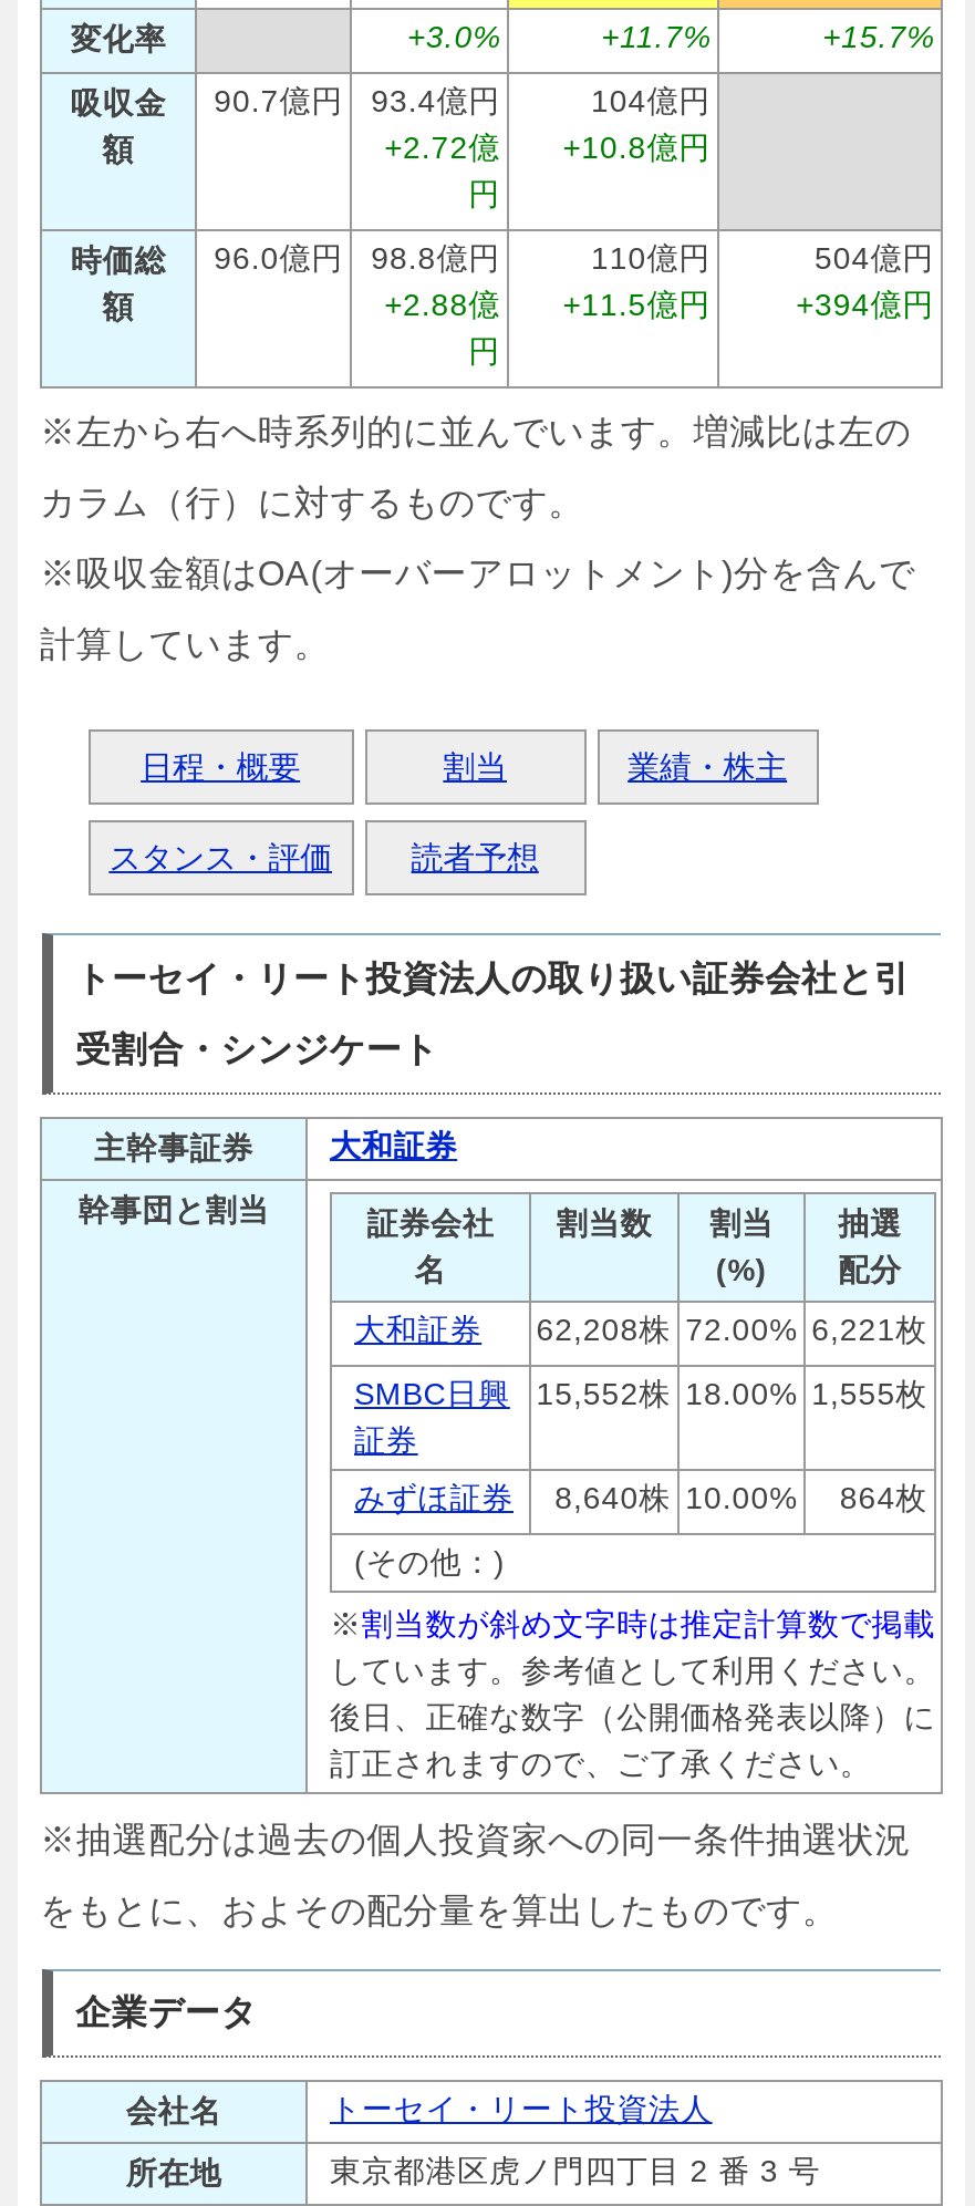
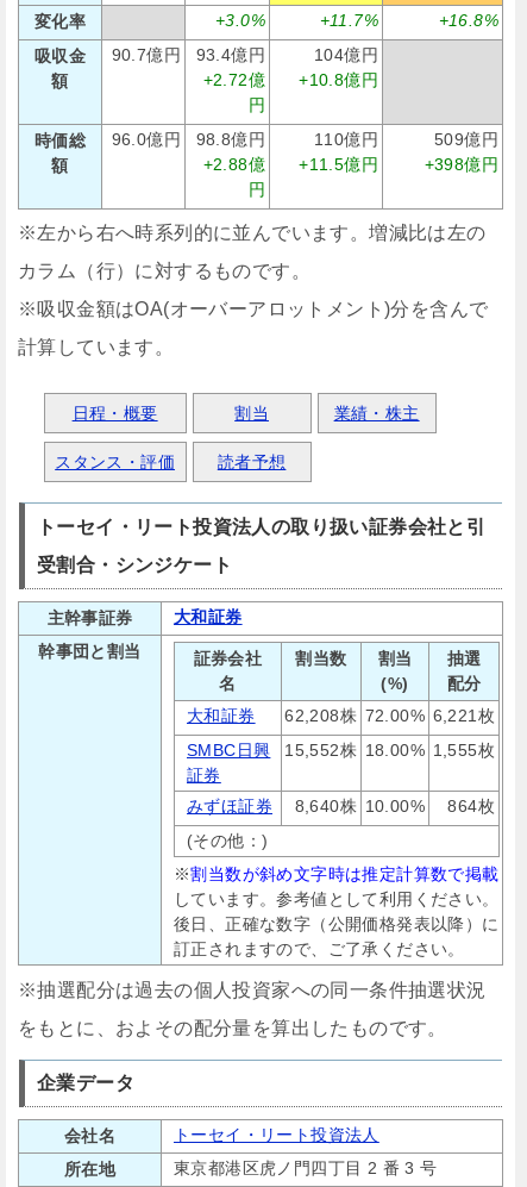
- +15.7%
+ +16.8%

- 504億円
+ 509億円

- +394億円
+ +398億円
